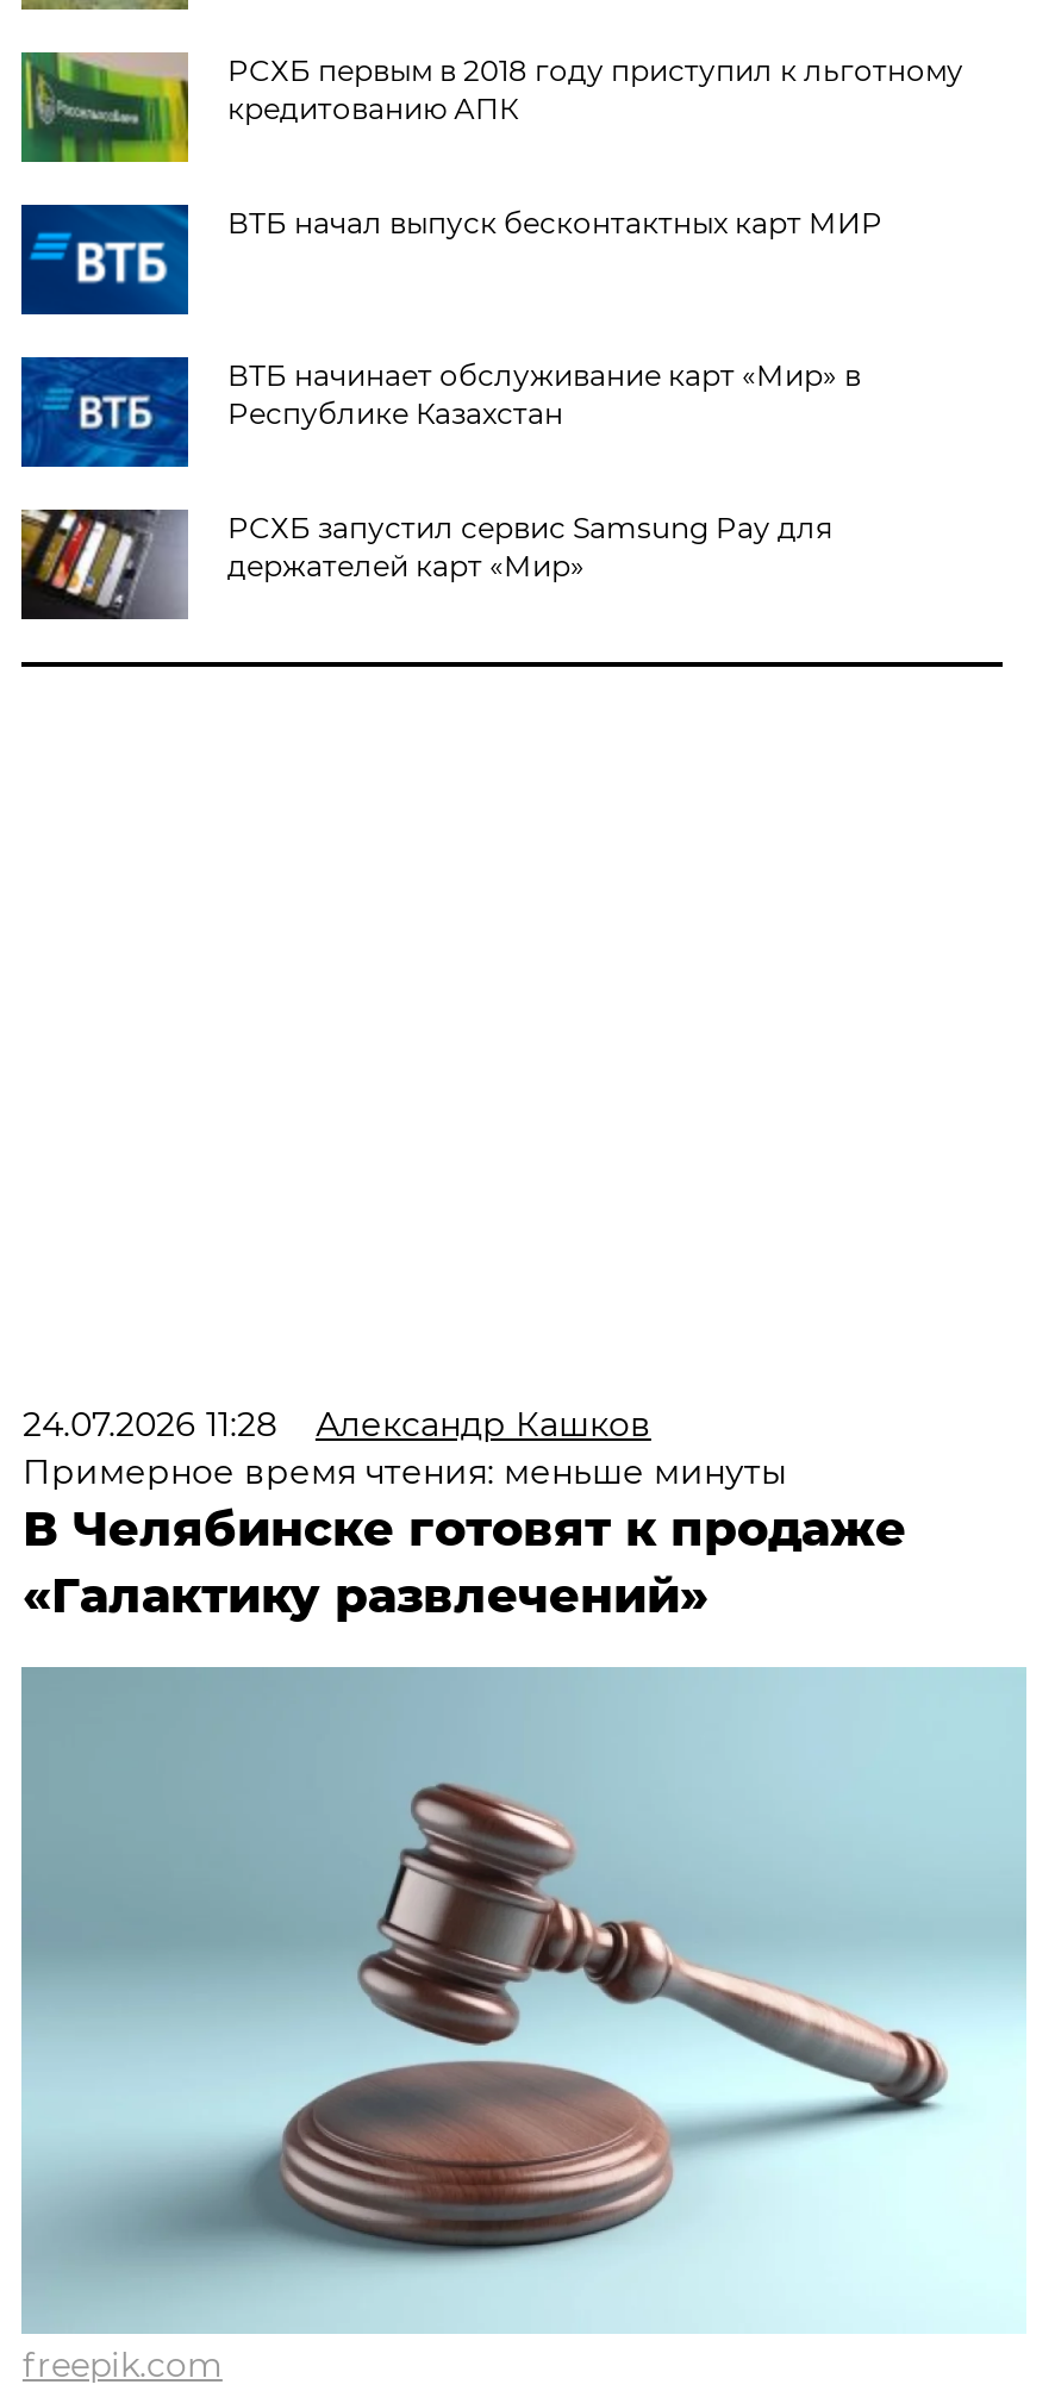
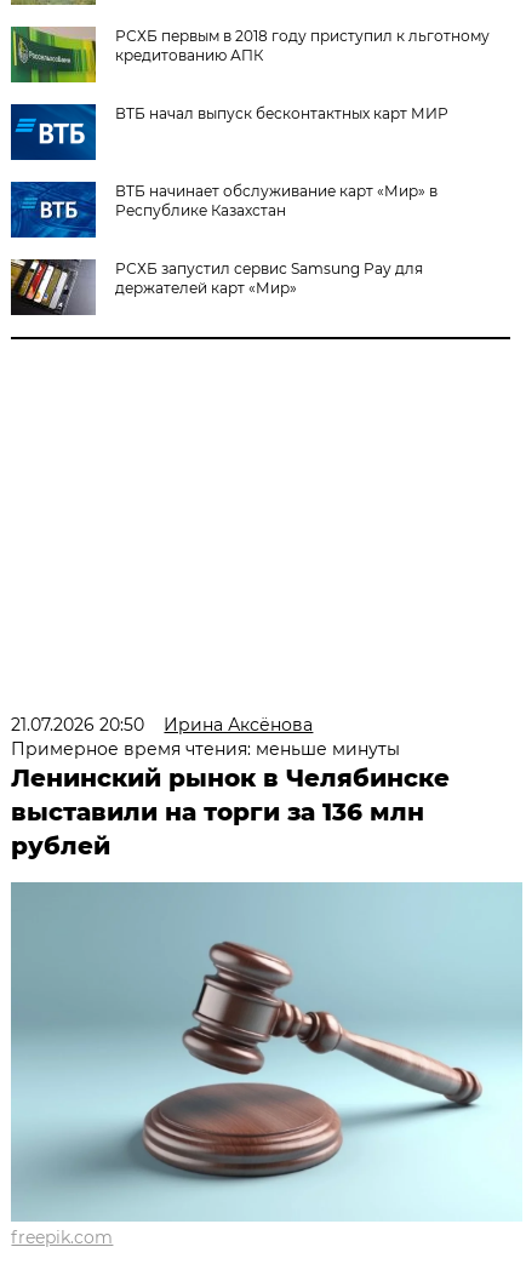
- 24.07.2026 11:28
- Александр Кашков
+ 21.07.2026 20:50
+ Ирина Аксёнова

- В Челябинске готовят к продаже
- «Галактику развлечений»
+ Ленинский рынок в Челябинске
+ выставили на торги за 136 млн
+ рублей
